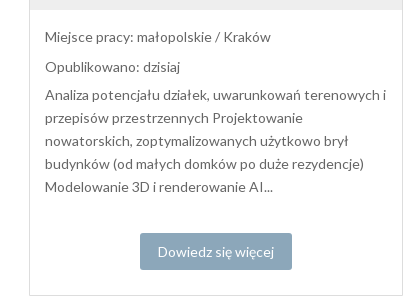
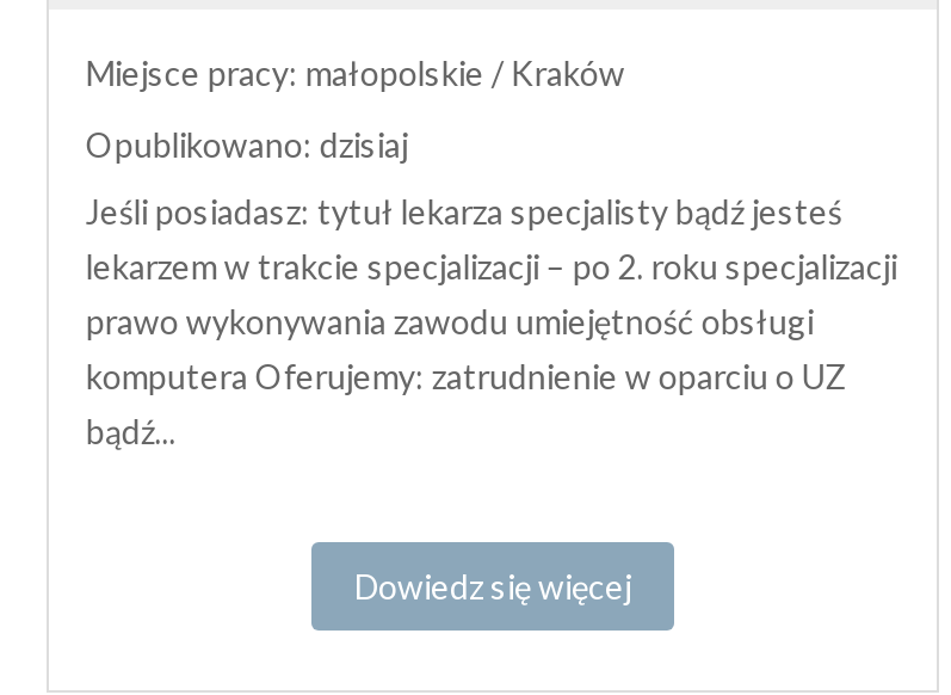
- Analiza potencjału działek, uwarunkowań terenowych i
- przepisów przestrzennych Projektowanie
- nowatorskich, zoptymalizowanych użytkowo brył
- budynków (od małych domków po duże rezydencje)
- Modelowanie 3D i renderowanie AI...
+ Jeśli posiadasz: tytuł lekarza specjalisty bądź jesteś
+ lekarzem w trakcie specjalizacji – po 2. roku specjalizacji
+ prawo wykonywania zawodu umiejętność obsługi
+ komputera Oferujemy: zatrudnienie w oparciu o UZ
+ bądź...
